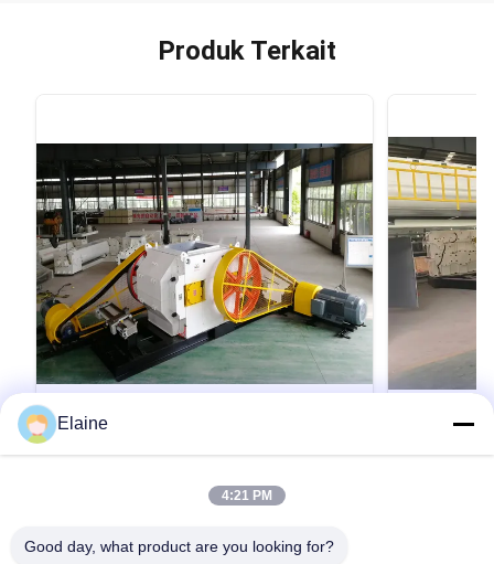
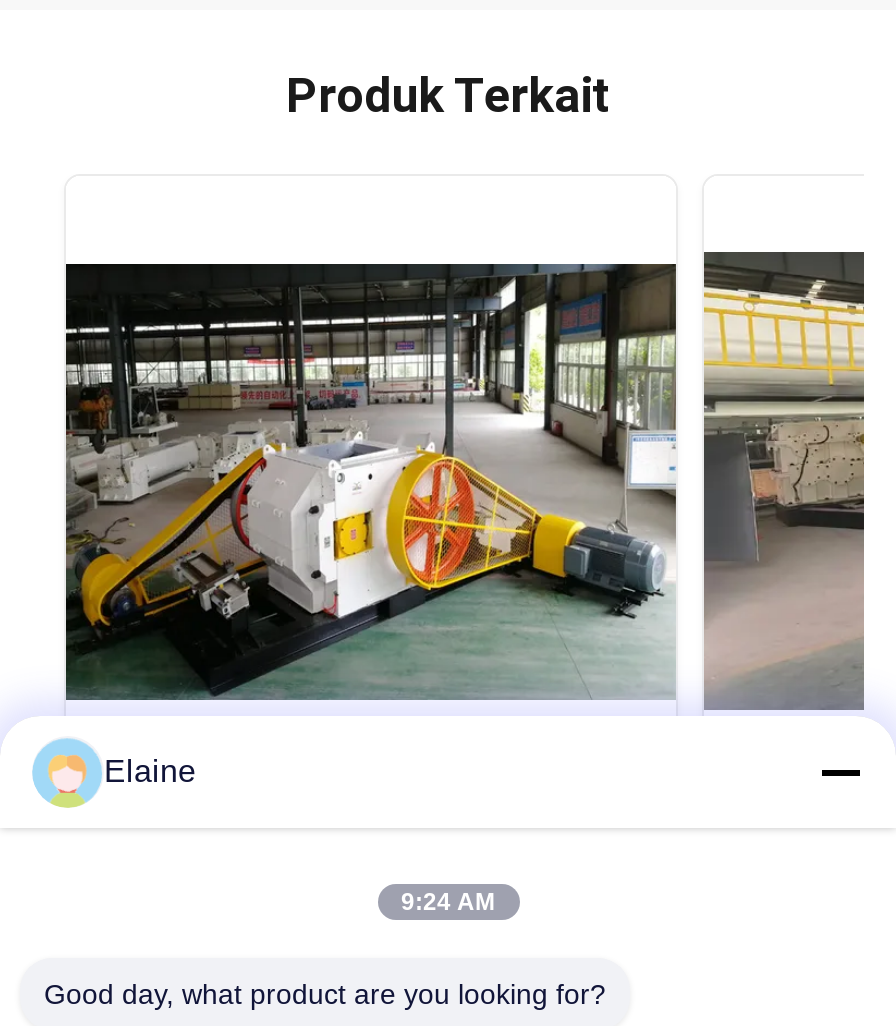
- 4:21 PM
+ 9:24 AM
